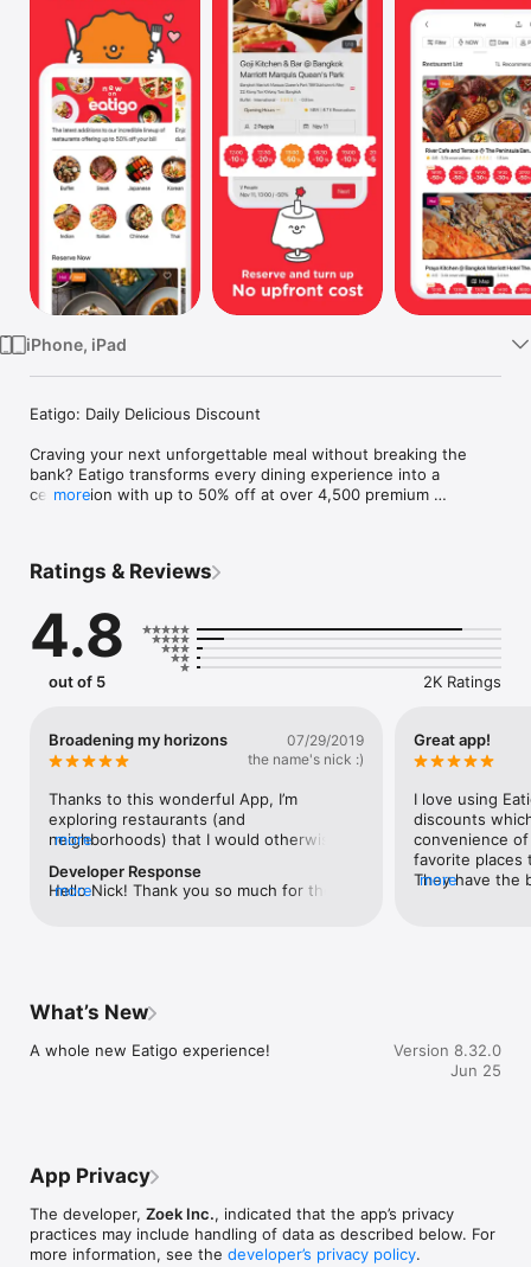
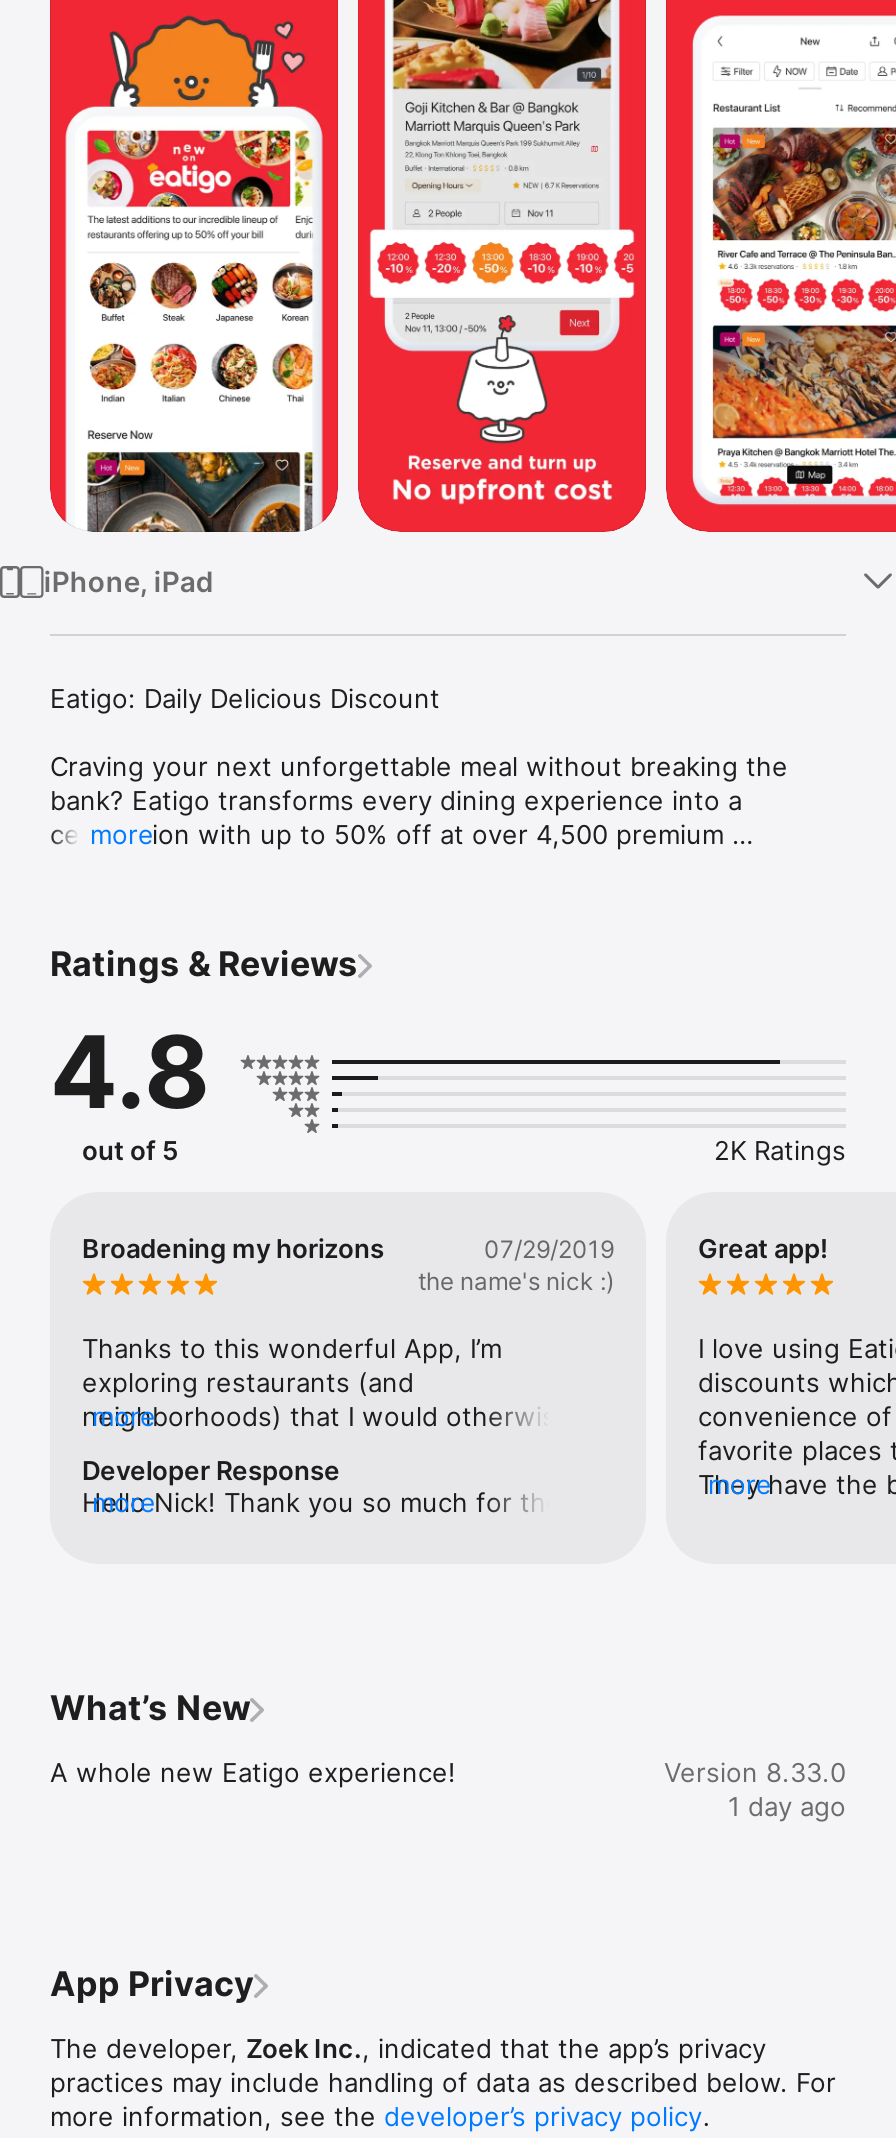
- Version 8.32.0
- Jun 25
+ Version 8.33.0
+ 1 day ago
